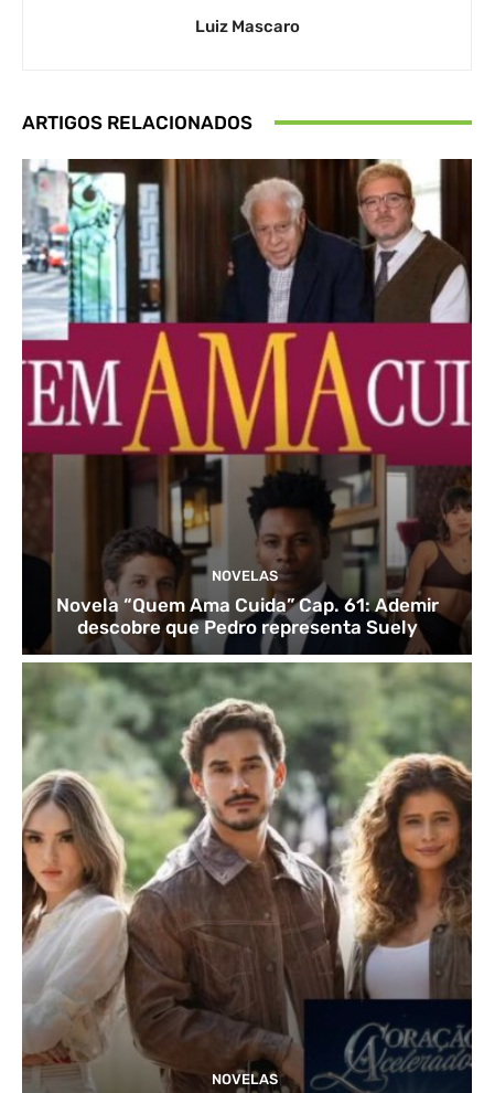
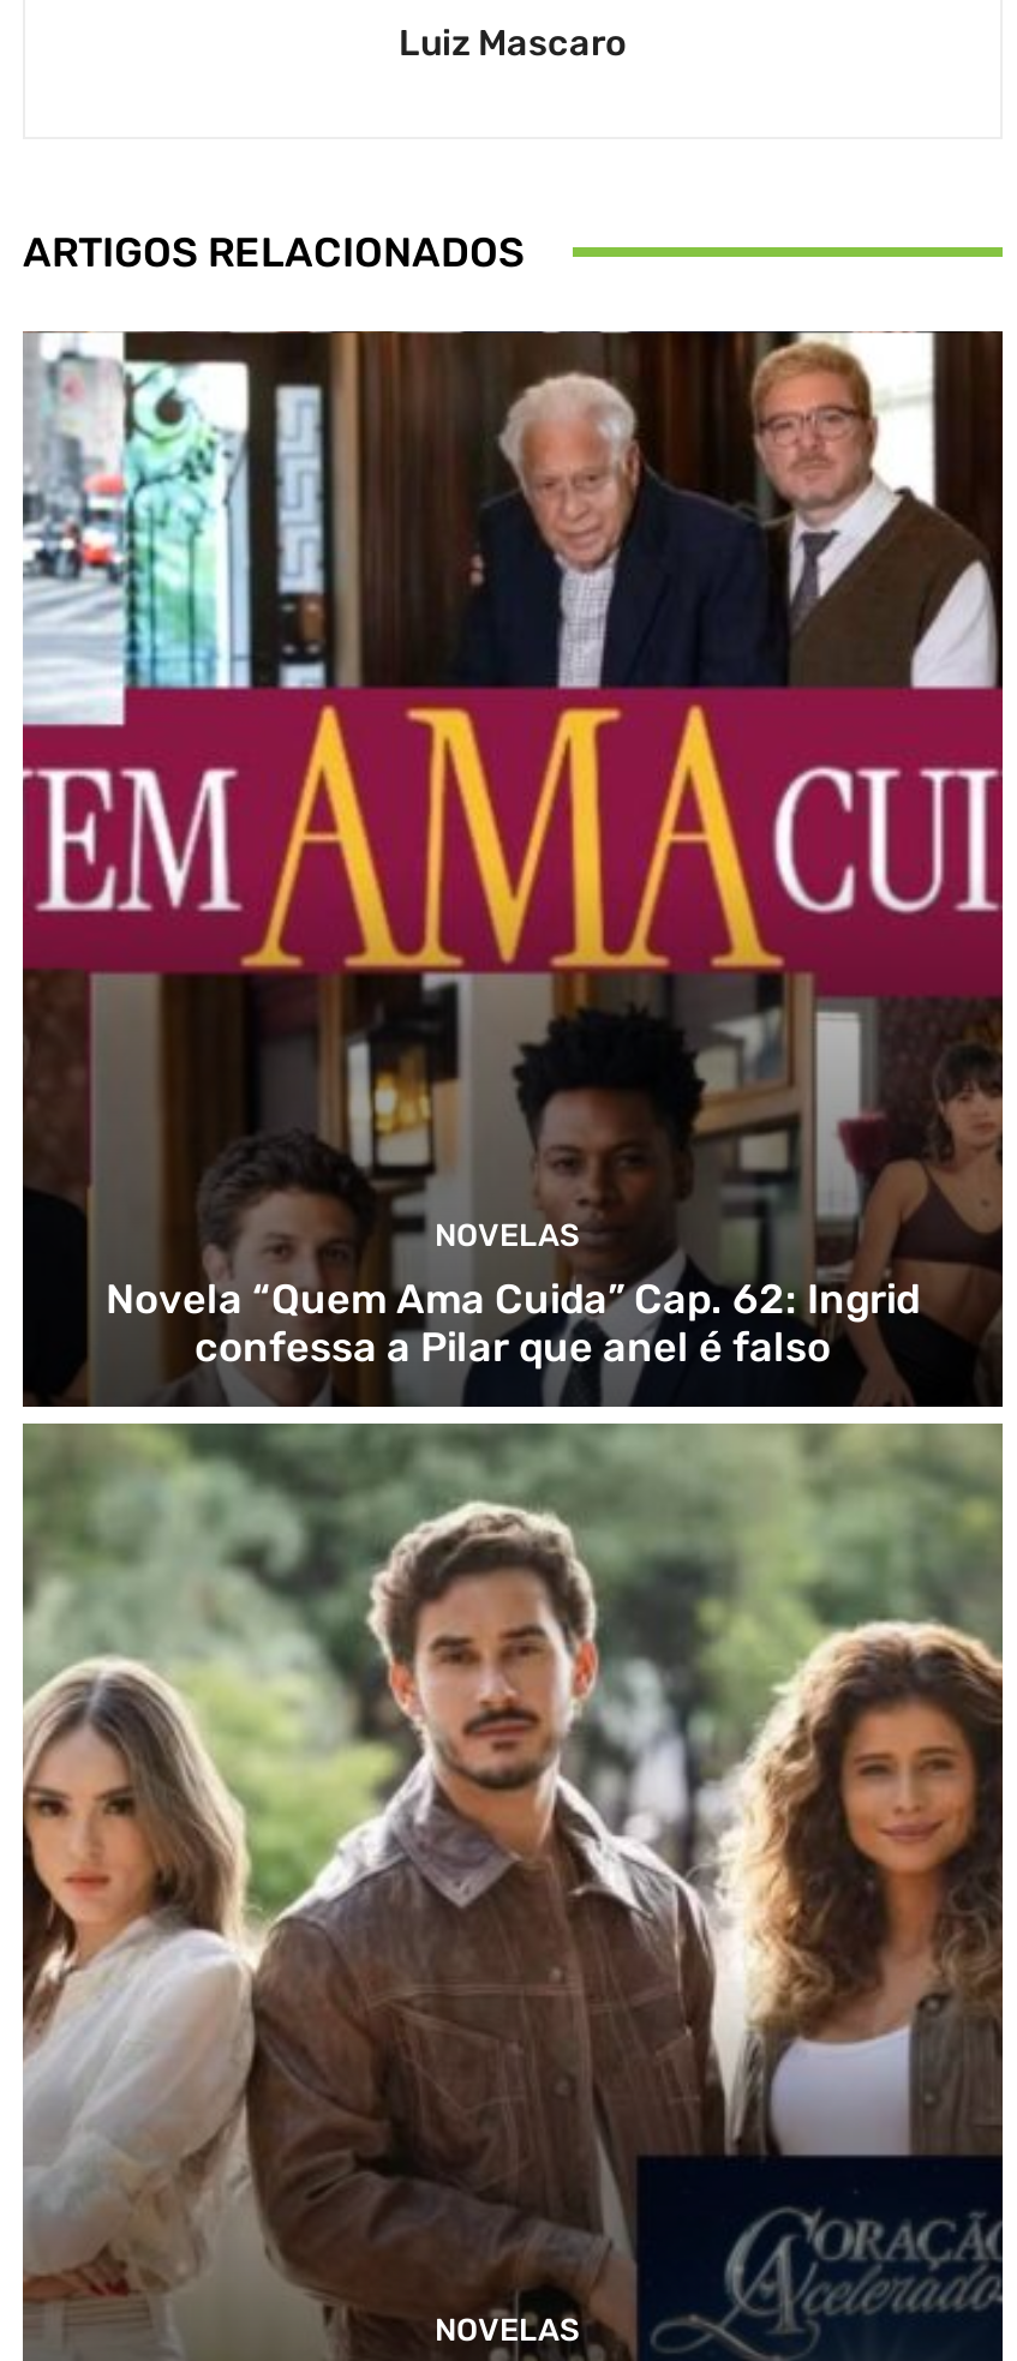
- Novela “Quem Ama Cuida” Cap. 61: Ademir
- descobre que Pedro representa Suely
+ Novela “Quem Ama Cuida” Cap. 62: Ingrid
+ confessa a Pilar que anel é falso
